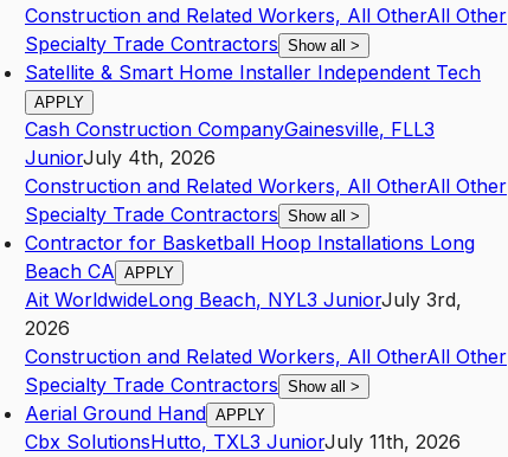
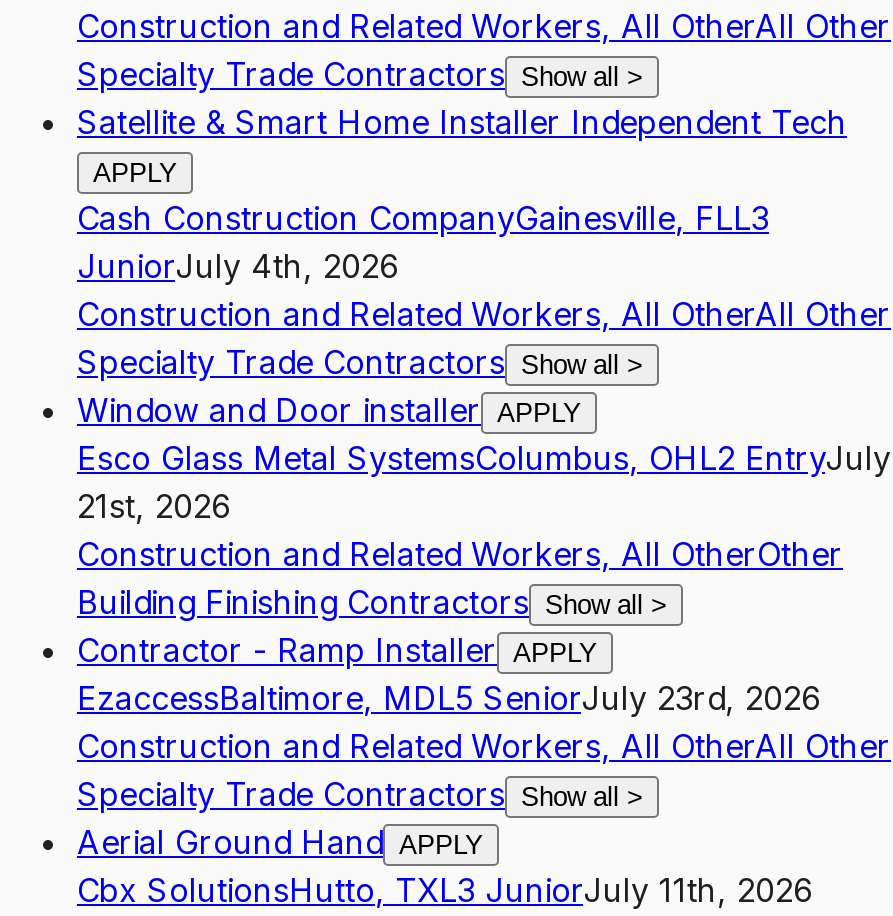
- Contractor for Basketball Hoop Installations Long
- Beach CA APPLY
- Ait WorldwideLong Beach, NYL3 JuniorJuly 3rd,
- 2026
+ Window and Door installer APPLY
+ Esco Glass Metal SystemsColumbus, OH L2 EntryJuly
+ 21st, 2026
+ Construction and Related Workers, All OtherOther
+ Building Finishing Contractors Show all>
+ Contractor - Ramp Installer APPLY
+ EzaccessBaltimore, MDL5 SeniorJuly 23rd, 2026
